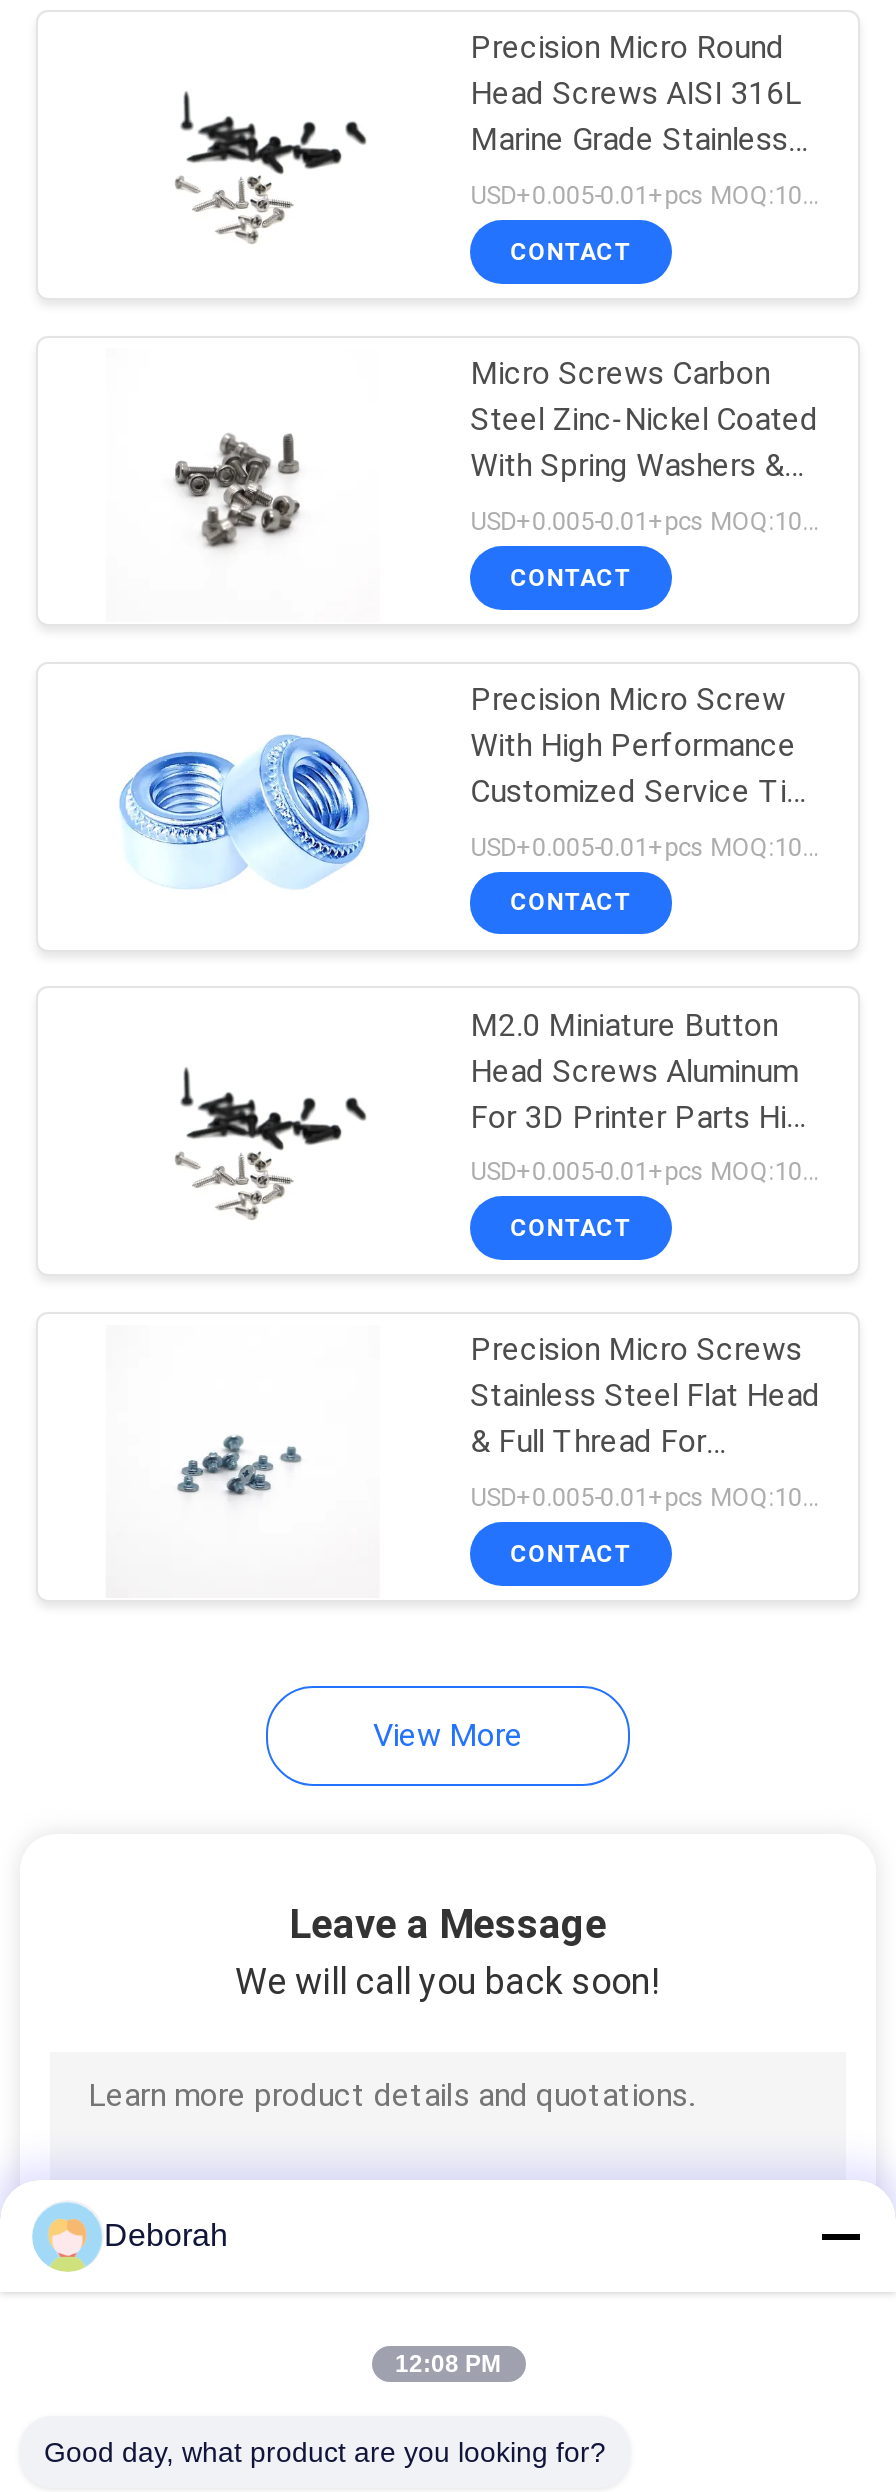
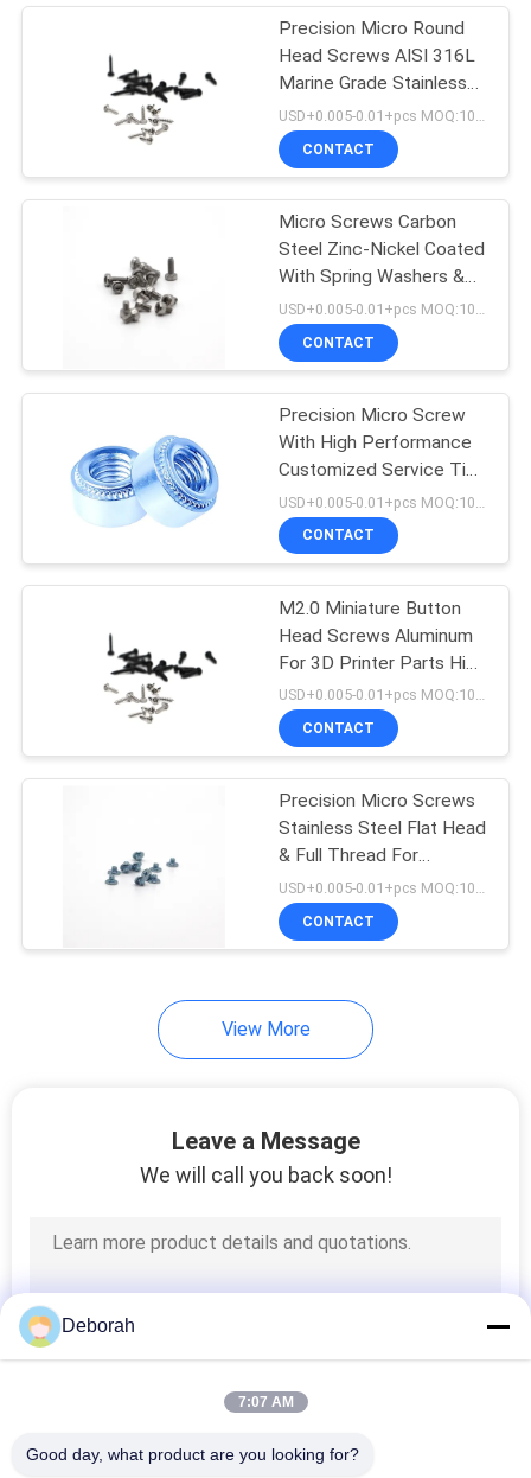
- 12:08 PM
+ 7:07 AM
